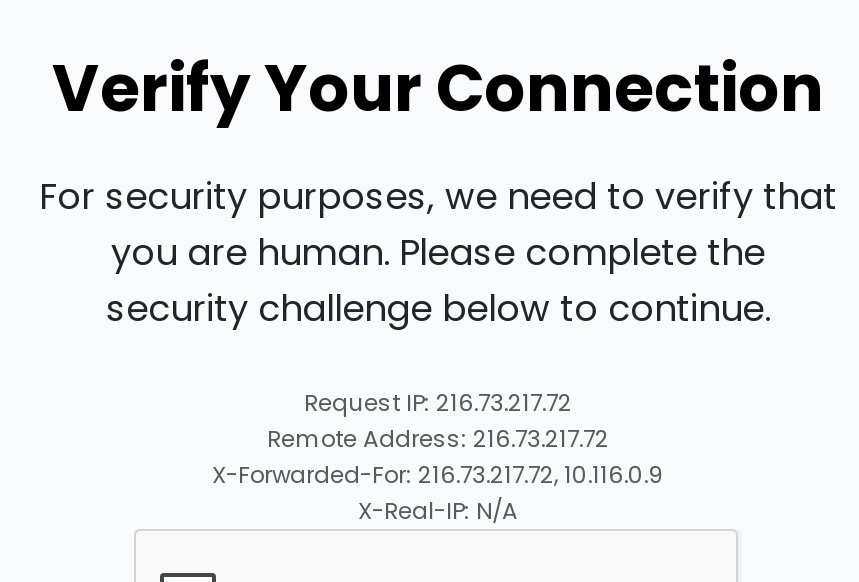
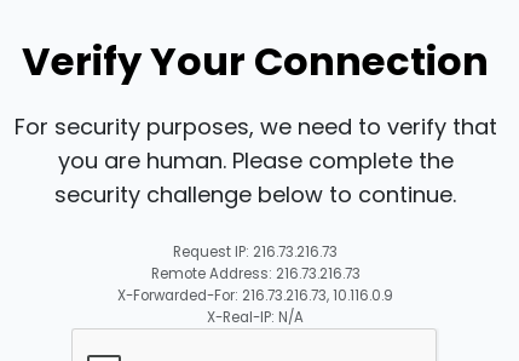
- Request IP: 216.73.217.72
+ Request IP: 216.73.216.73

- Remote Address: 216.73.217.72
+ Remote Address: 216.73.216.73

- X-Forwarded-For: 216.73.217.72, 10.116.0.9
+ X-Forwarded-For: 216.73.216.73, 10.116.0.9
